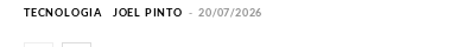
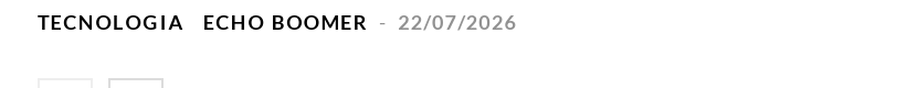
- TECNOLOGIA JOEL PINTO - 20/07/2026
+ TECNOLOGIA ECHO BOOMER - 22/07/2026
